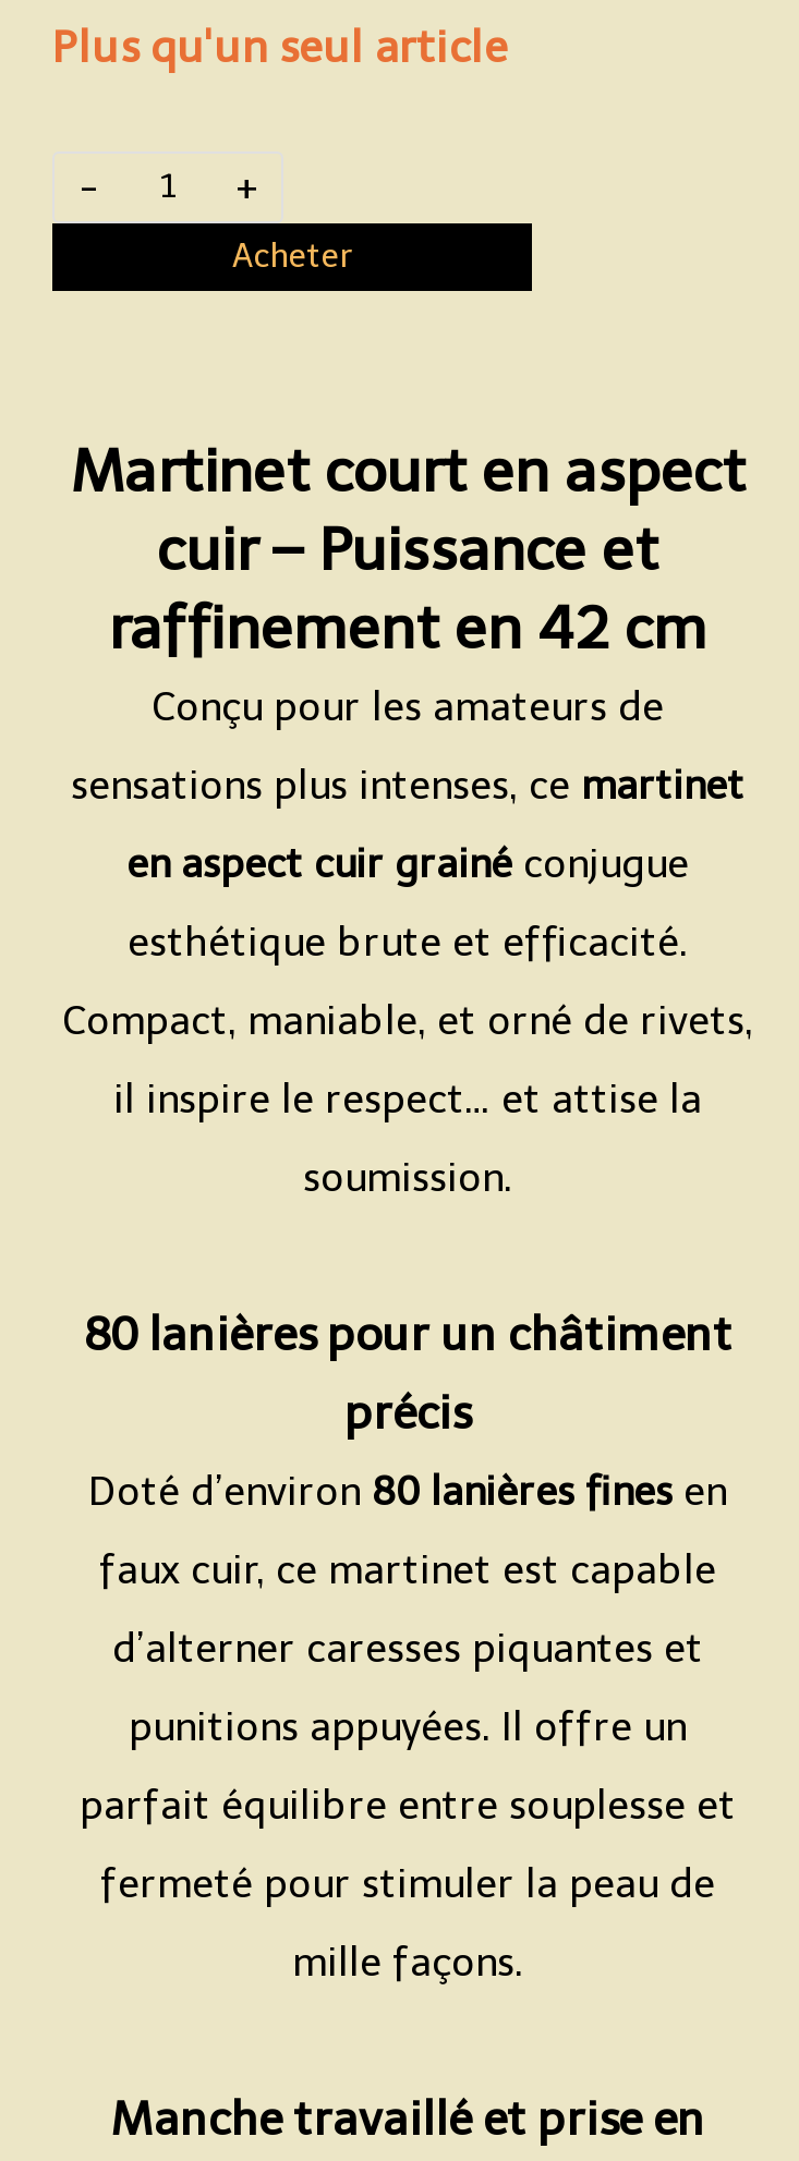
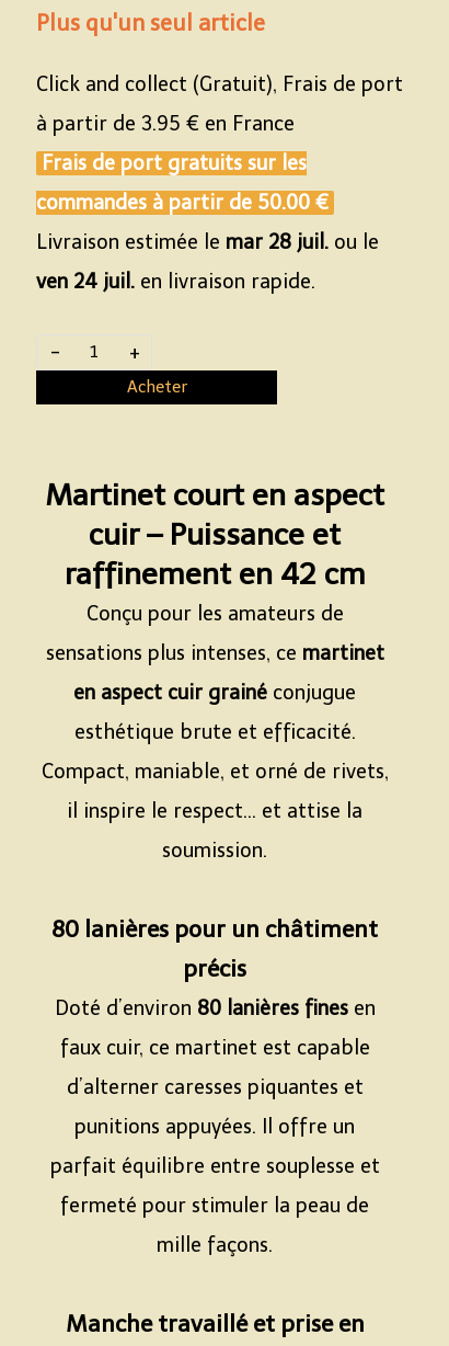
+ Click and collect (Gratuit), Frais de port
+ à partir de 3.95 €en France
+ Frais de port gratuits sur les
+ commandes à partir de50.00 €
+ Livraison estimée le mar 28 juil. ou le
+ ven 24 juil. en livraison rapide.
